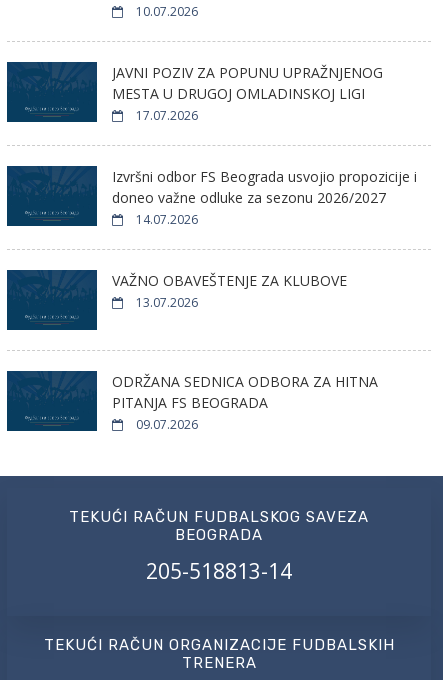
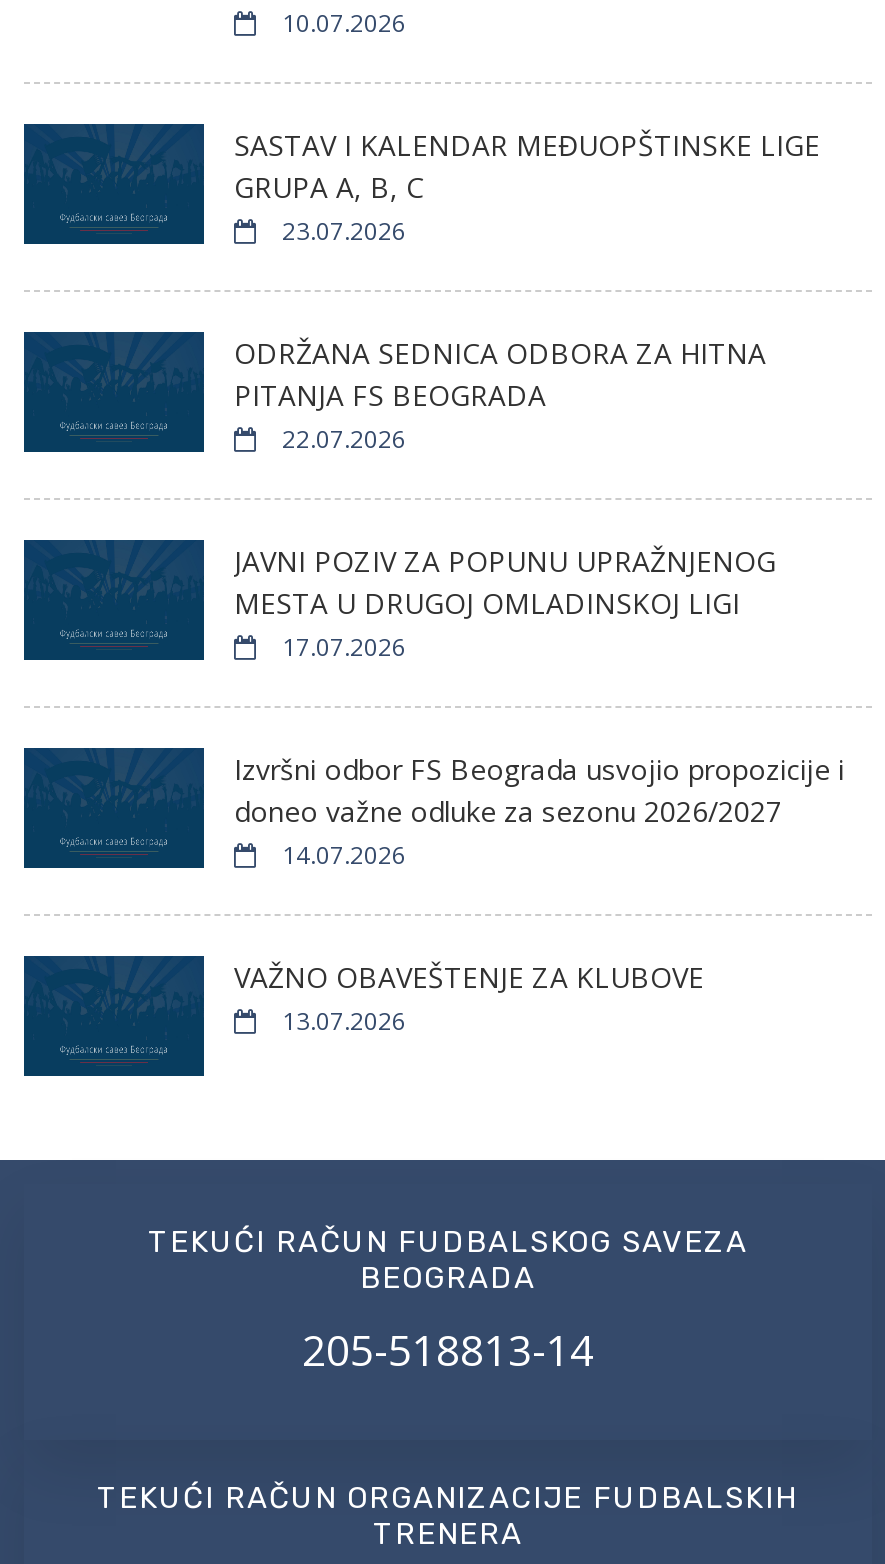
+ SASTAV I KALENDAR MEĐUOPŠTINSKE LIGE
+ GRUPA A, B, C
+ 23.07.2026
+ 22.07.2026

moved down: JAVNI POZIV ZA POPUNU UPRAŽNJENOG | MESTA U DRUGOJ OMLADINSKOJ LIGI | 17.07.2026 | Izvršni odbor FS Beograda usvojio propozicije i | doneo važne odluke za sezonu 2026/2027 | 14.07.2026 | VAŽNO OBAVEŠTENJE ZA KLUBOVE | 13.07.2026

moved up: ODRŽANA SEDNICA ODBORA ZA HITNA | PITANJA FS BEOGRADA

- 09.07.2026
